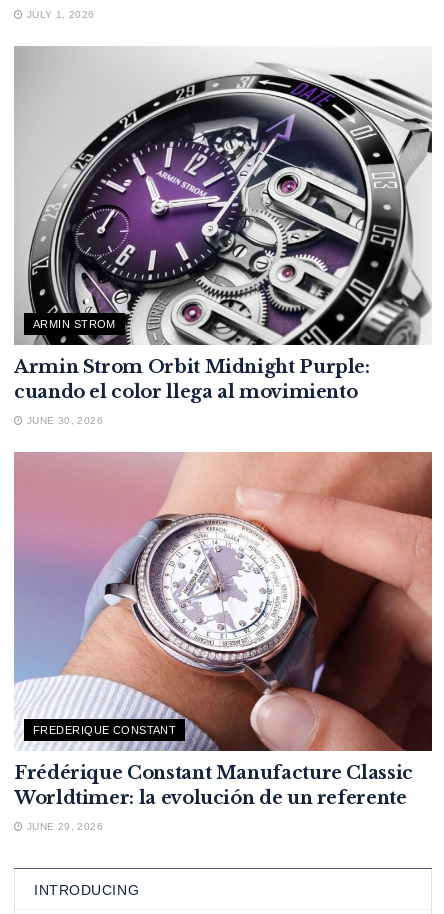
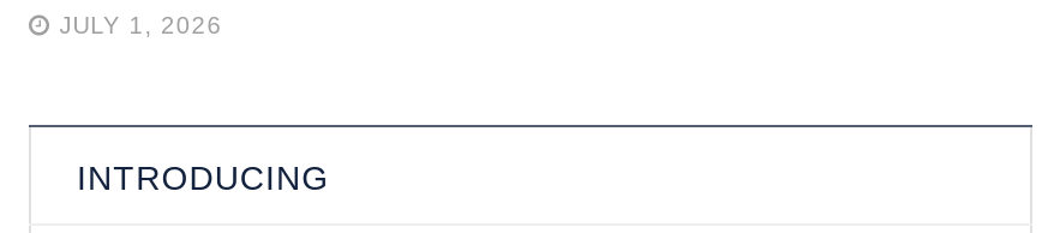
- [image]
- ARMIN STROM
- Armin Strom Orbit Midnight Purple:
- cuando el color llega al movimiento
- JUNE 30, 2026

- [image]
- FREDERIQUE CONSTANT
- Frédérique Constant Manufacture Classic
- Worldtimer: la evolución de un referente
- JUNE 29, 2026
